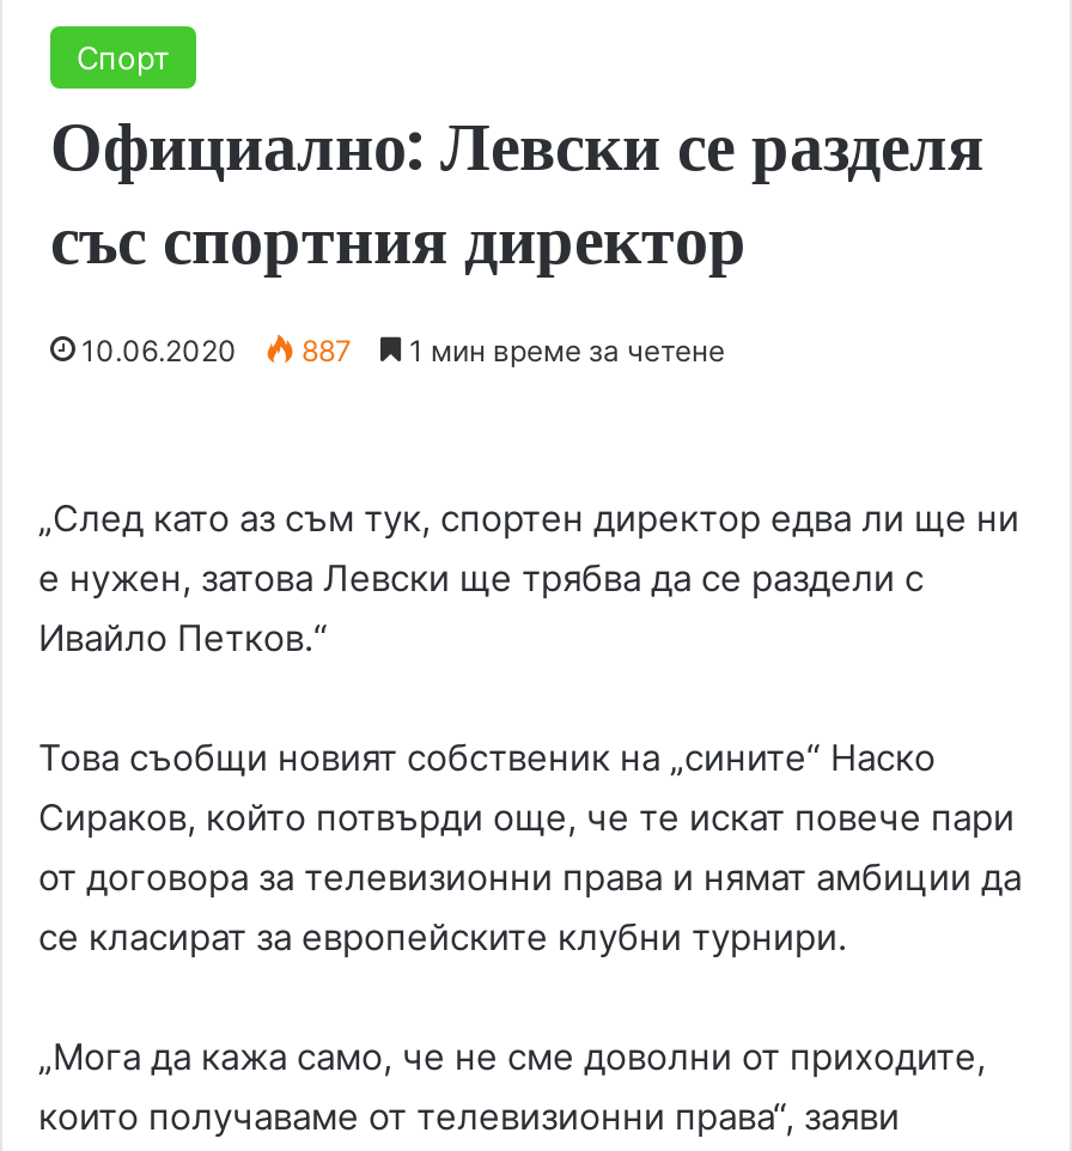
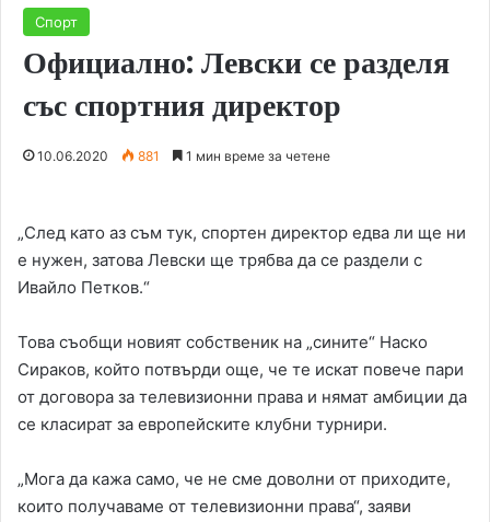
- 887
+ 881
